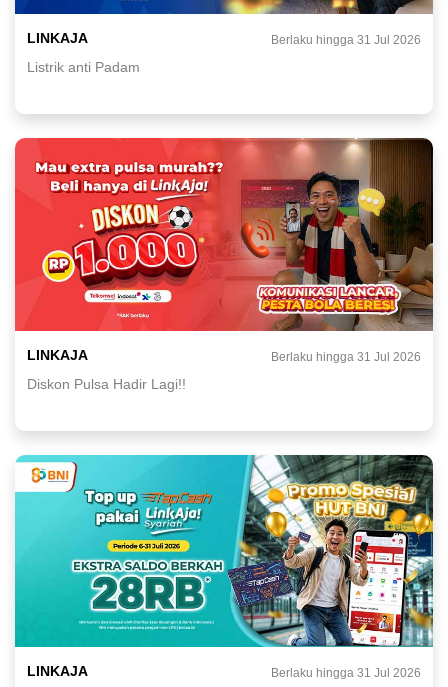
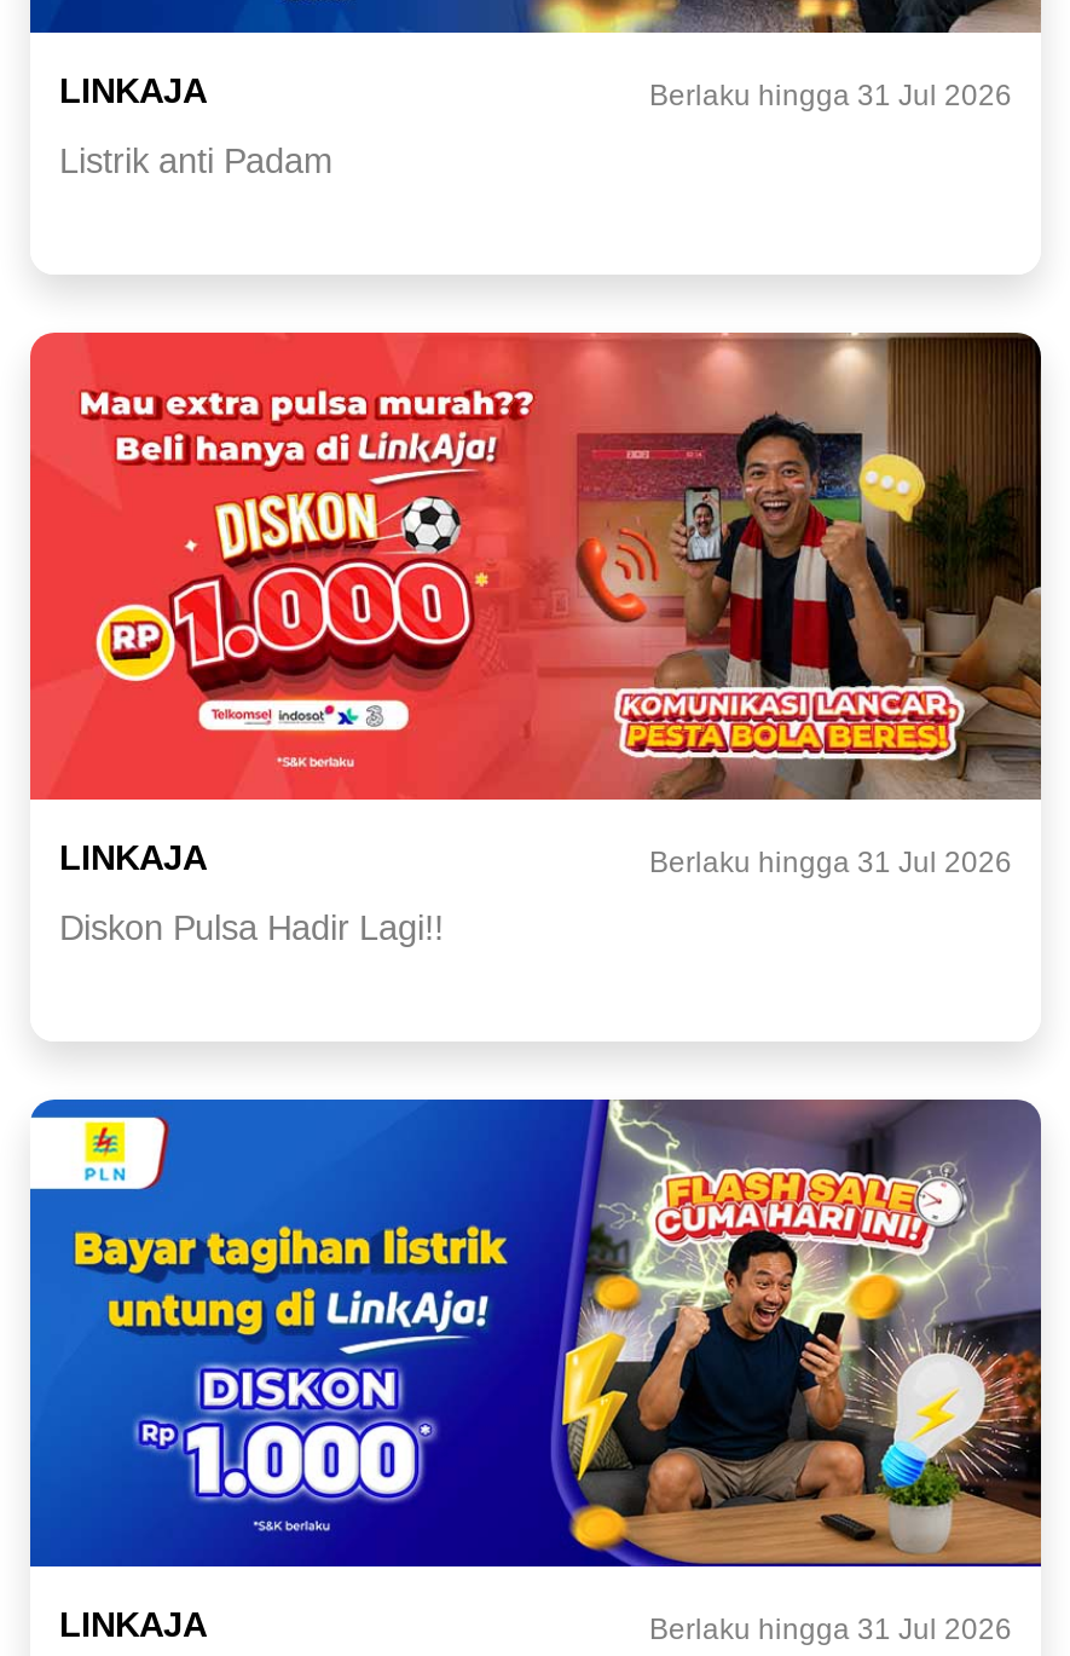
- [image]
+ [image]
